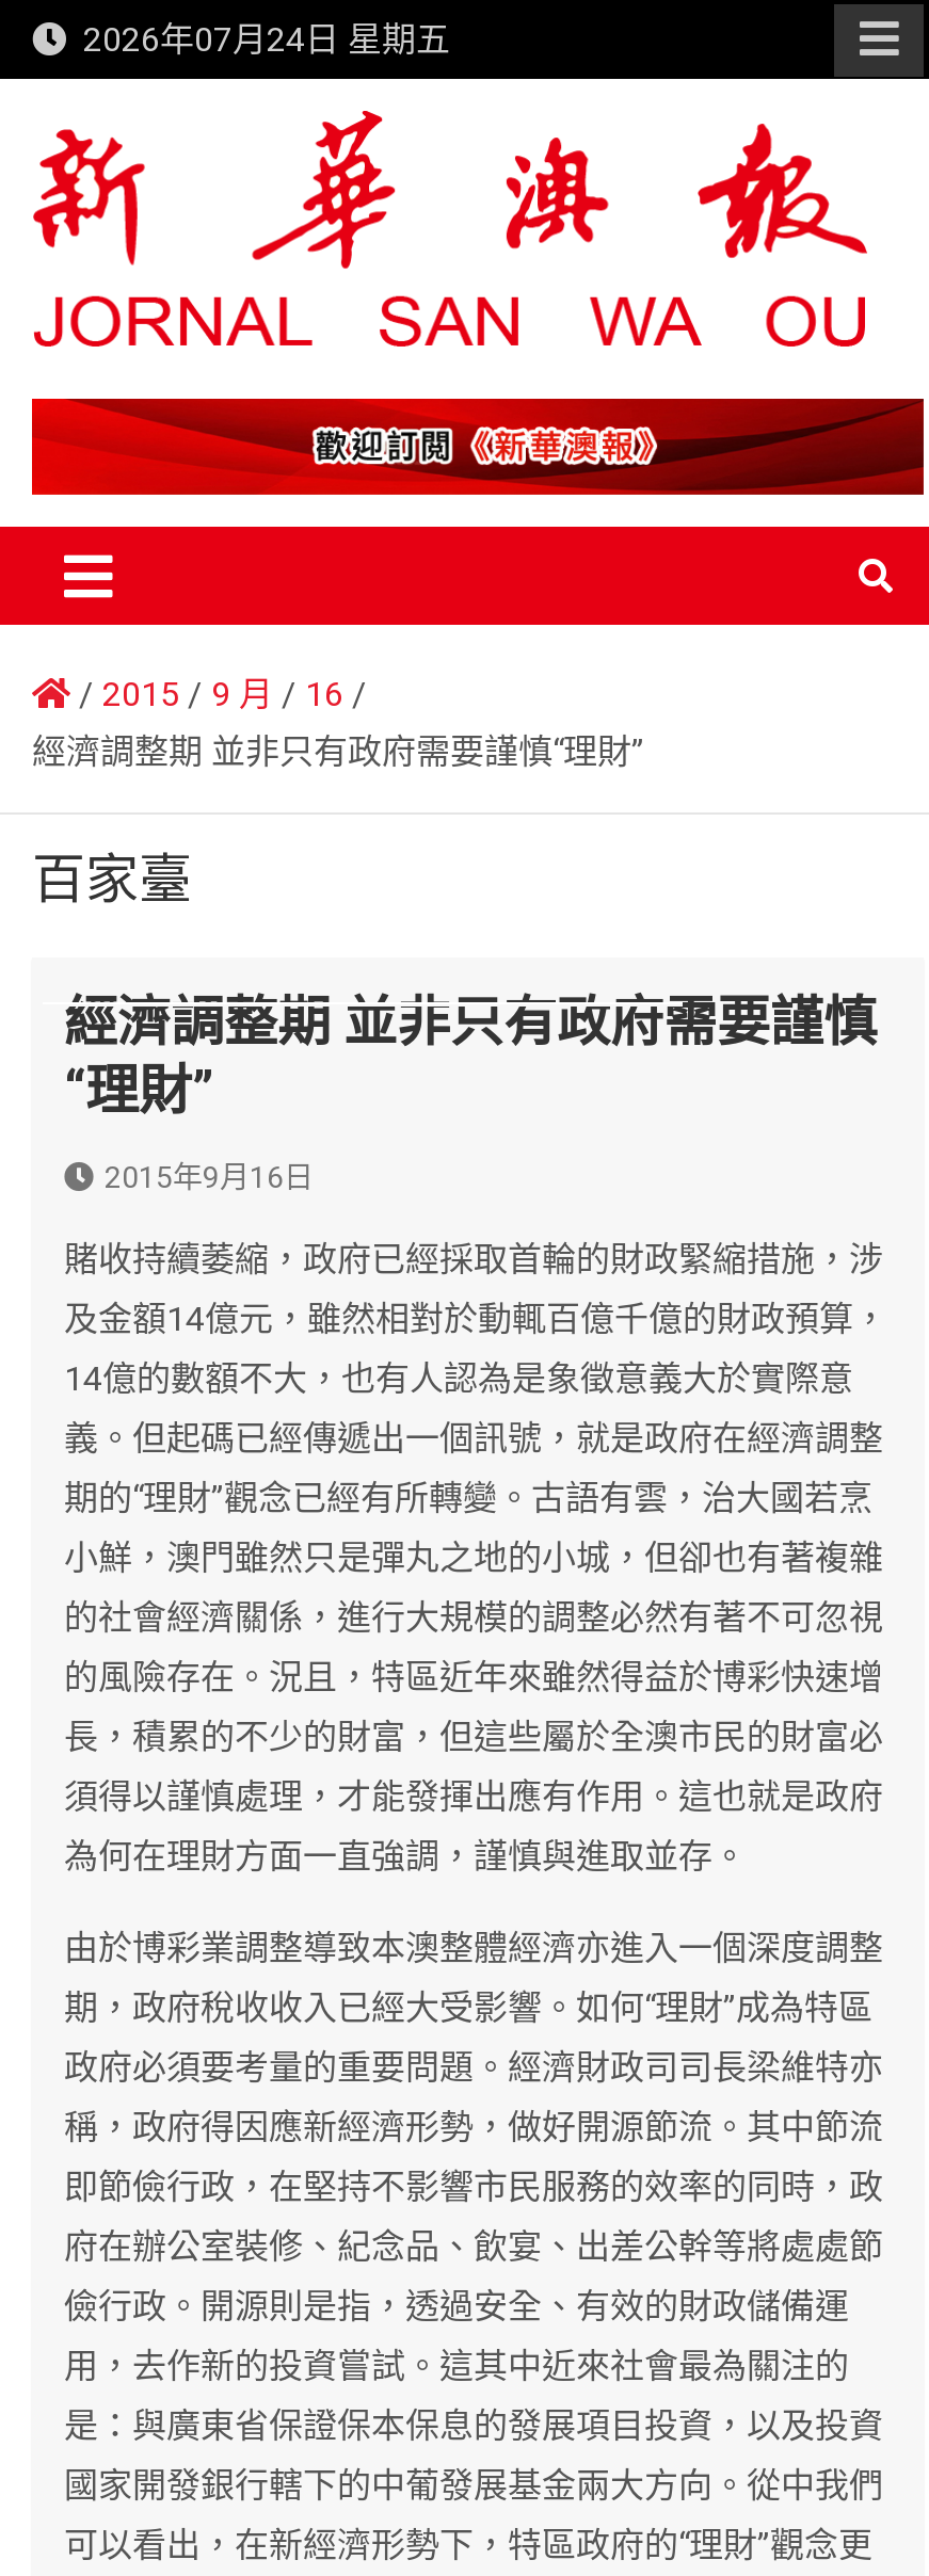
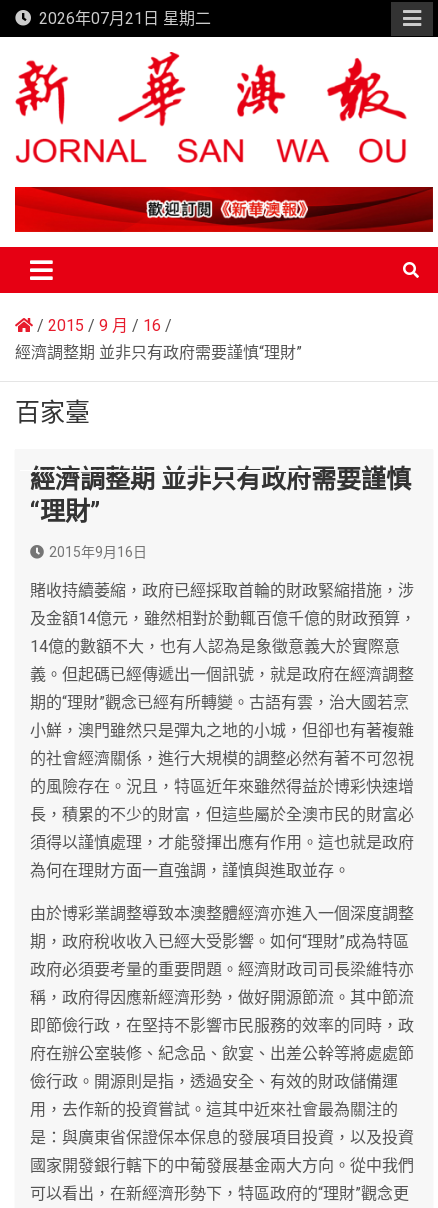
- 2026年07月24日 星期五
+ 2026年07月21日 星期二
